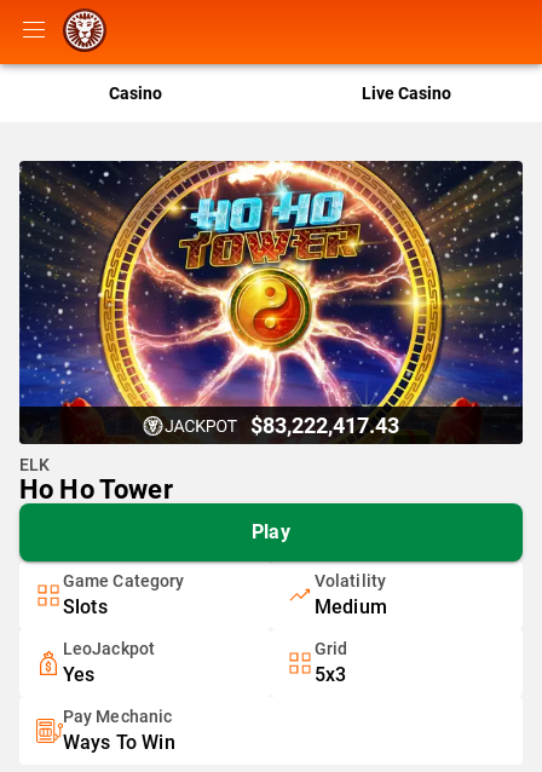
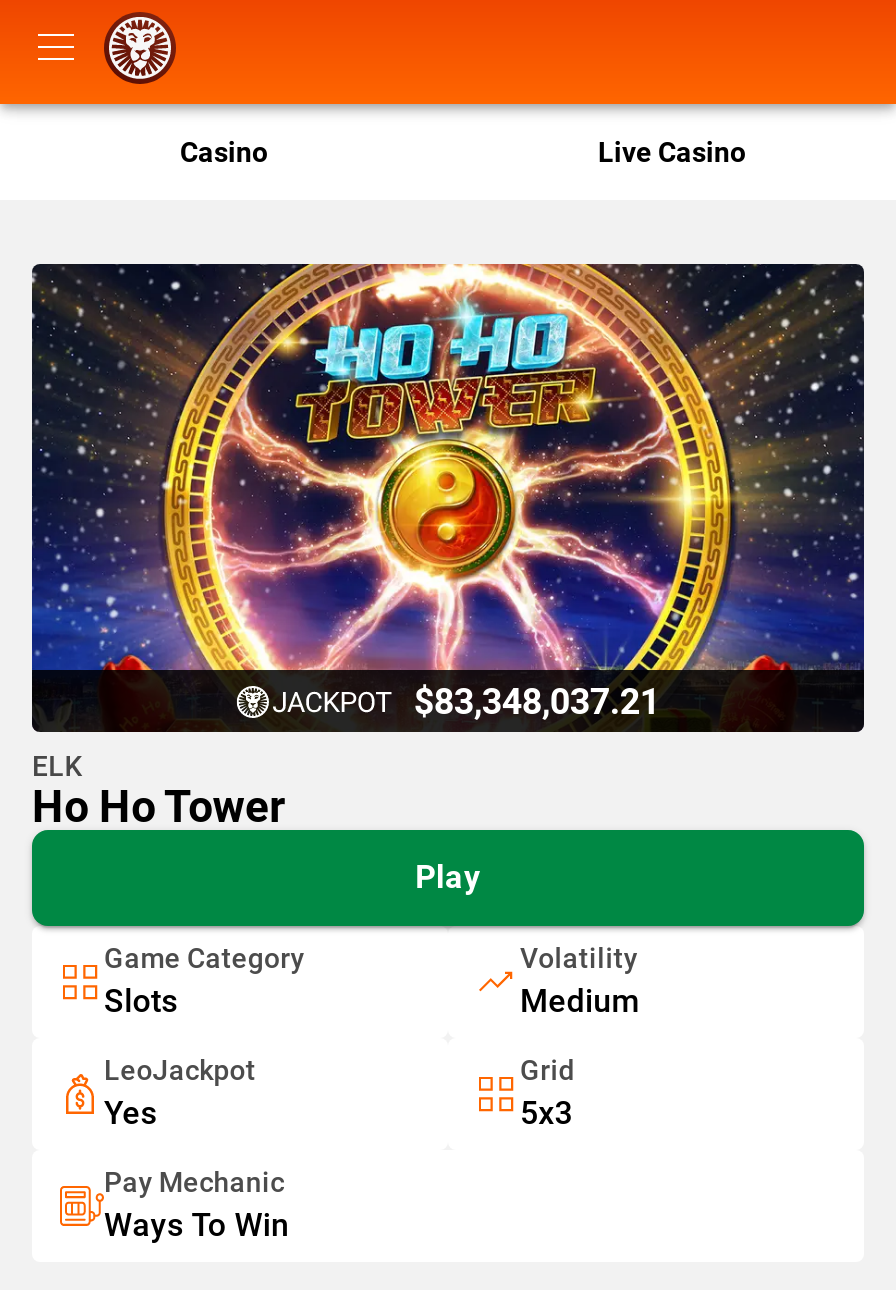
- $83,222,417.43
+ $83,348,037.21
